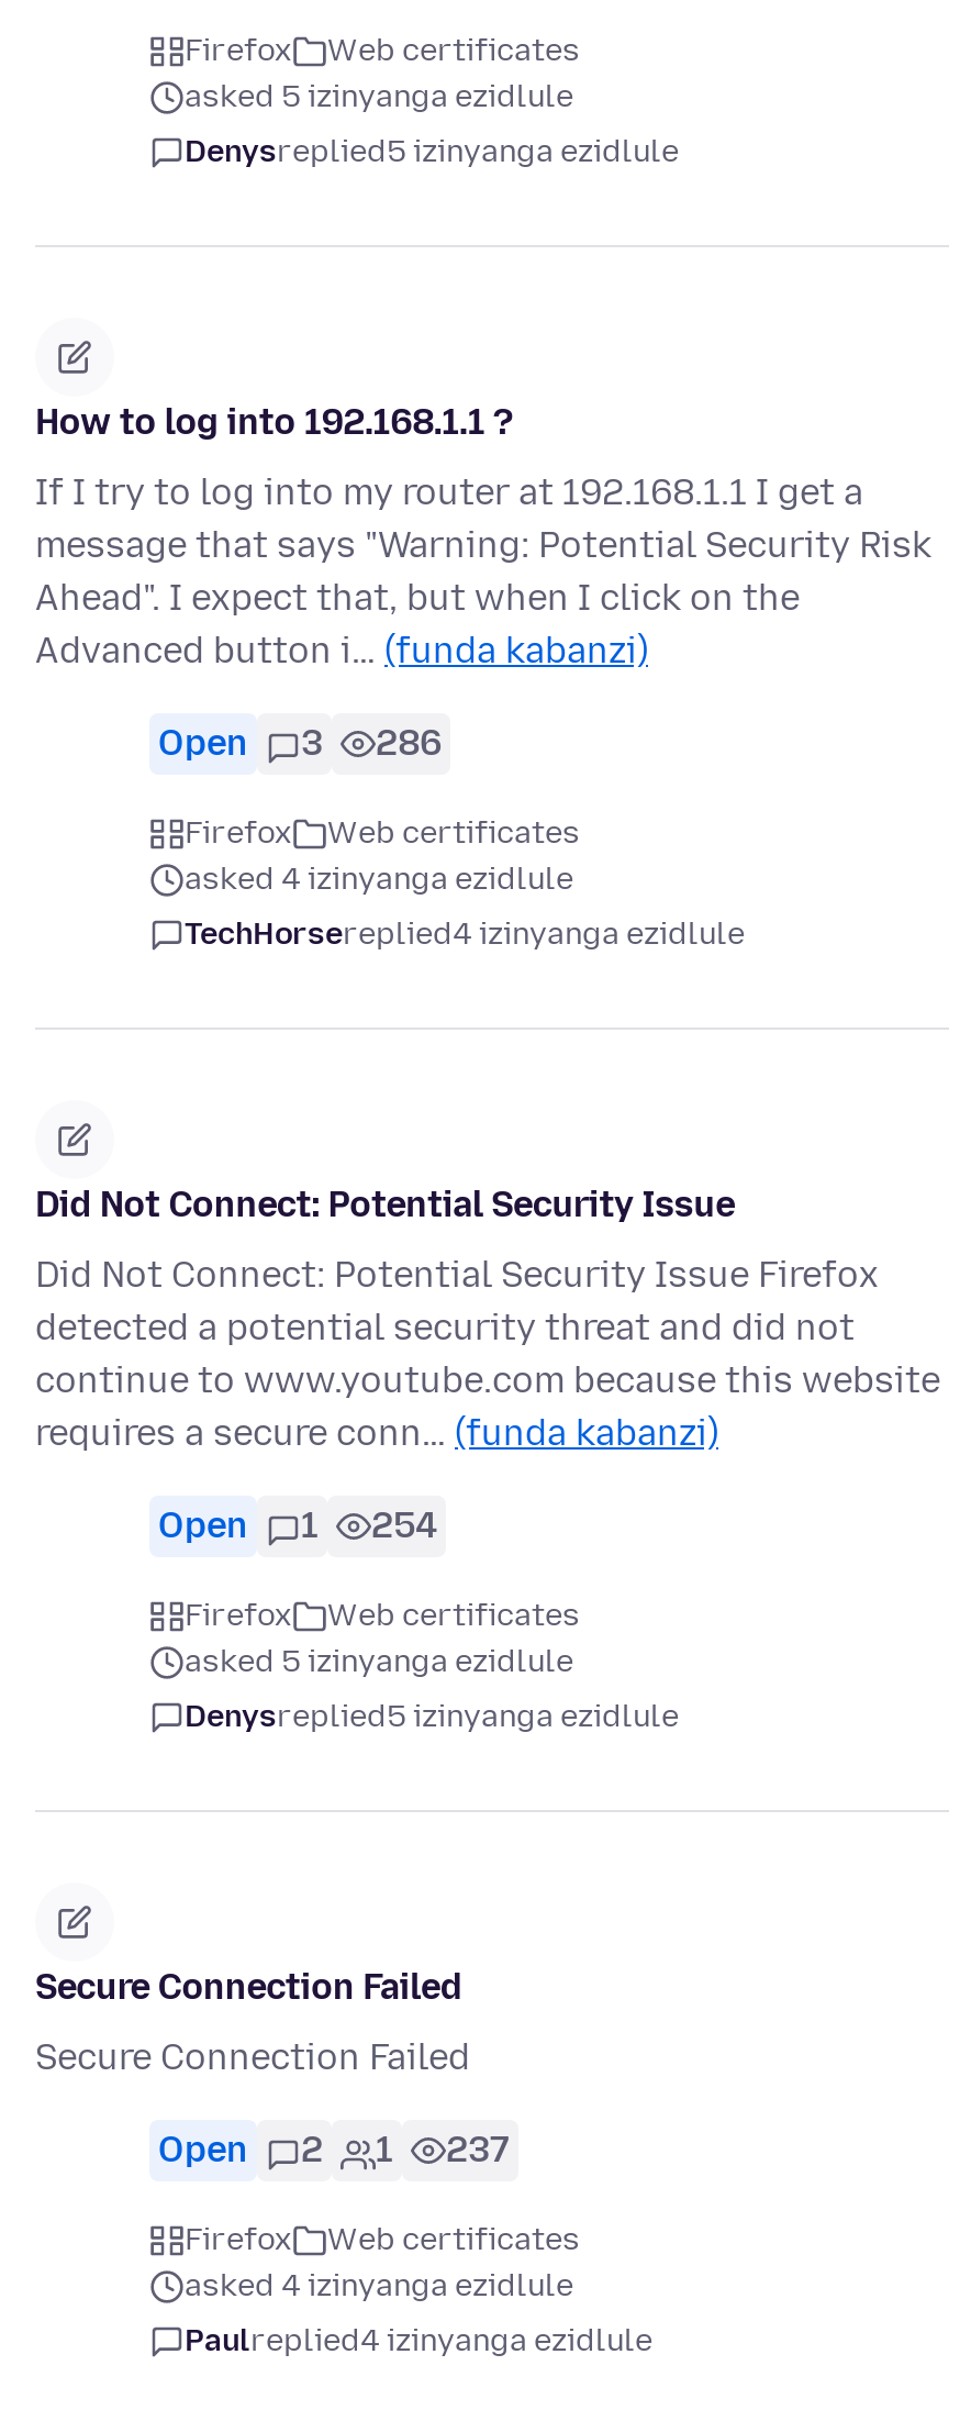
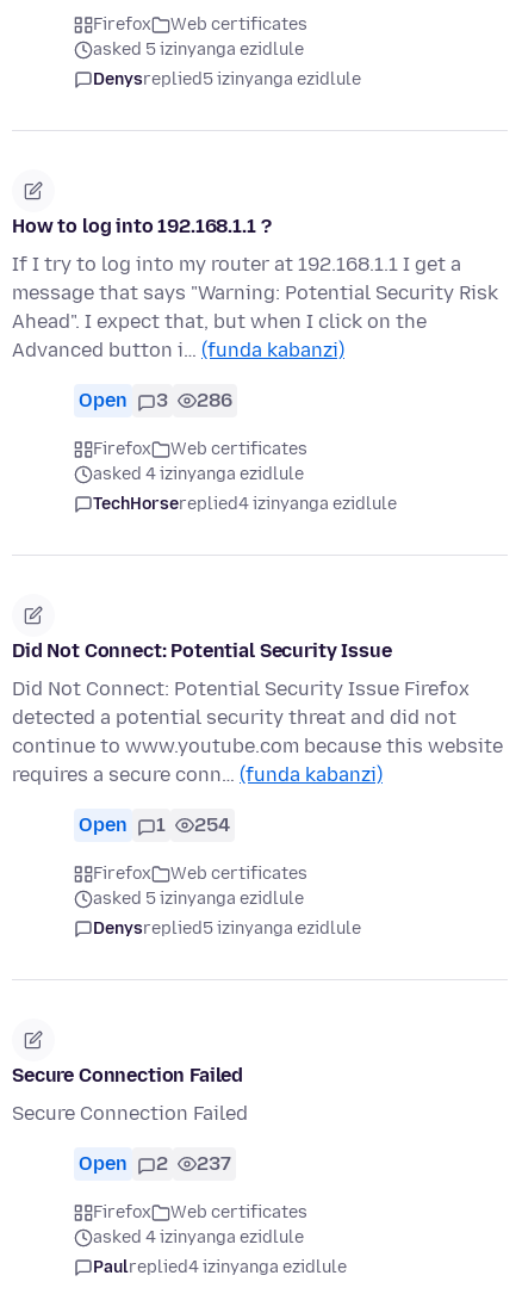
- 1
